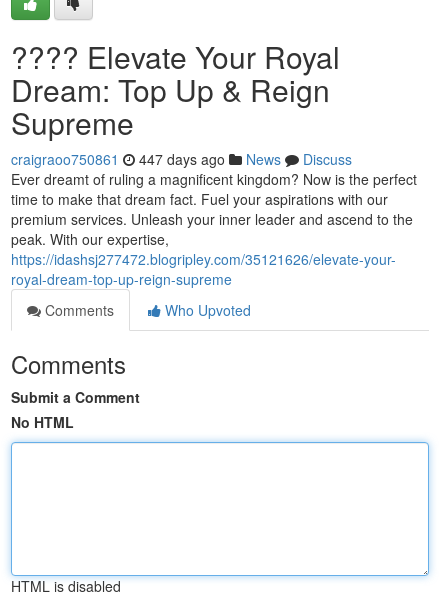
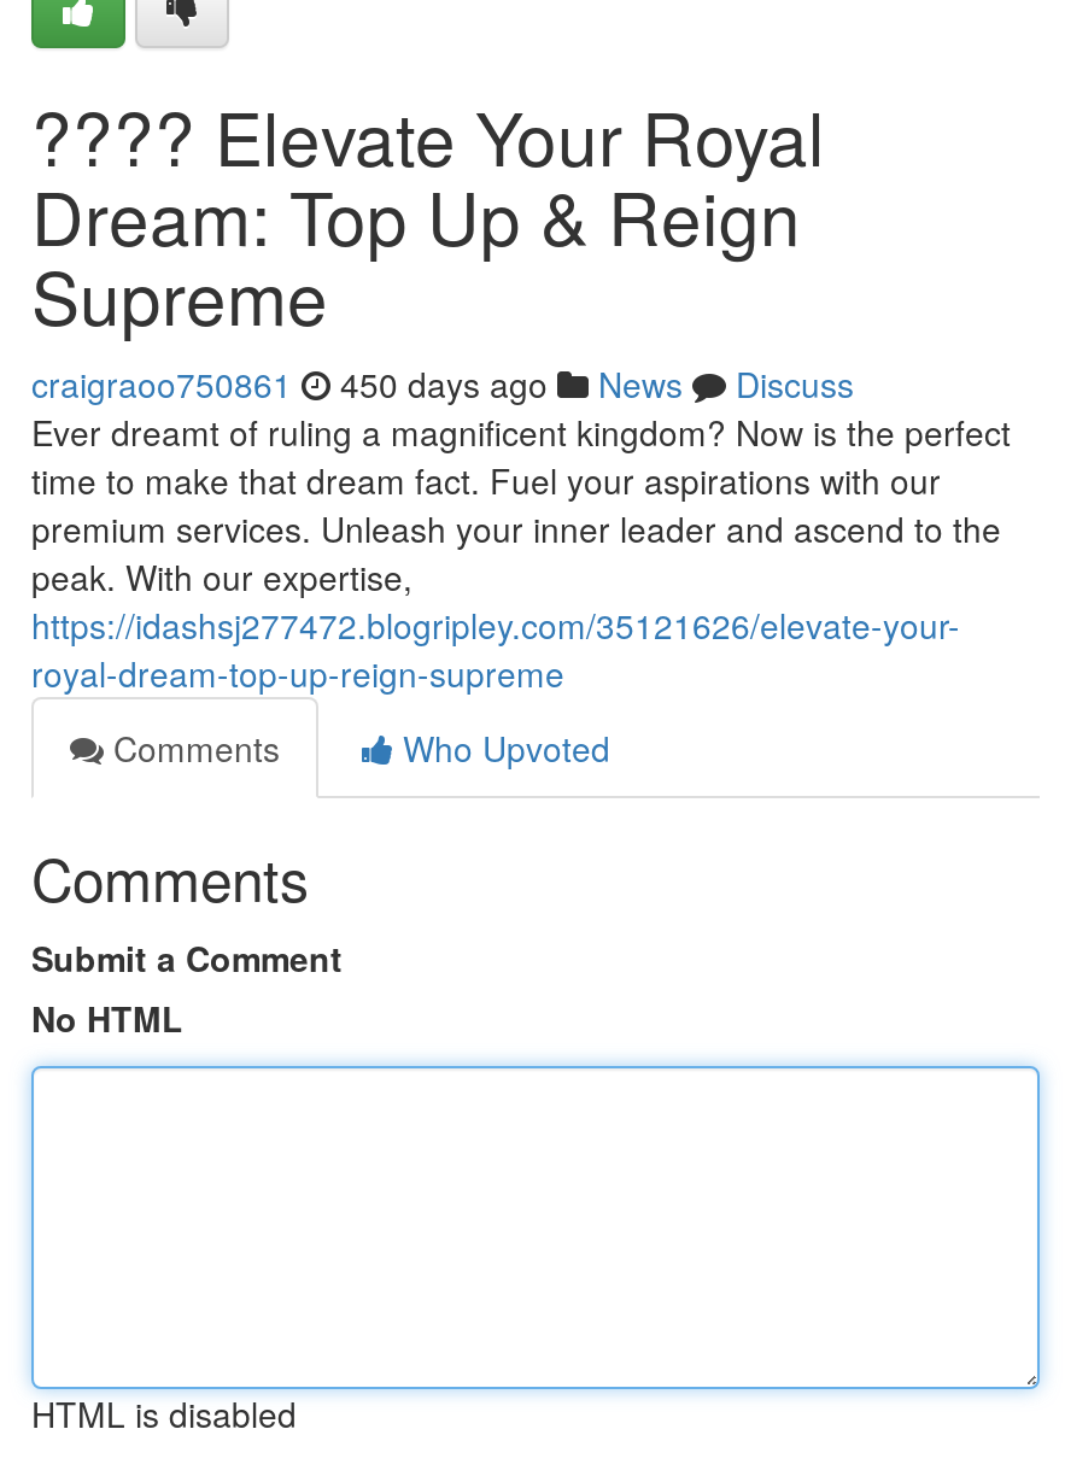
- craigraoo750861 447 days ago News Discuss
+ craigraoo750861 450 days ago News Discuss
